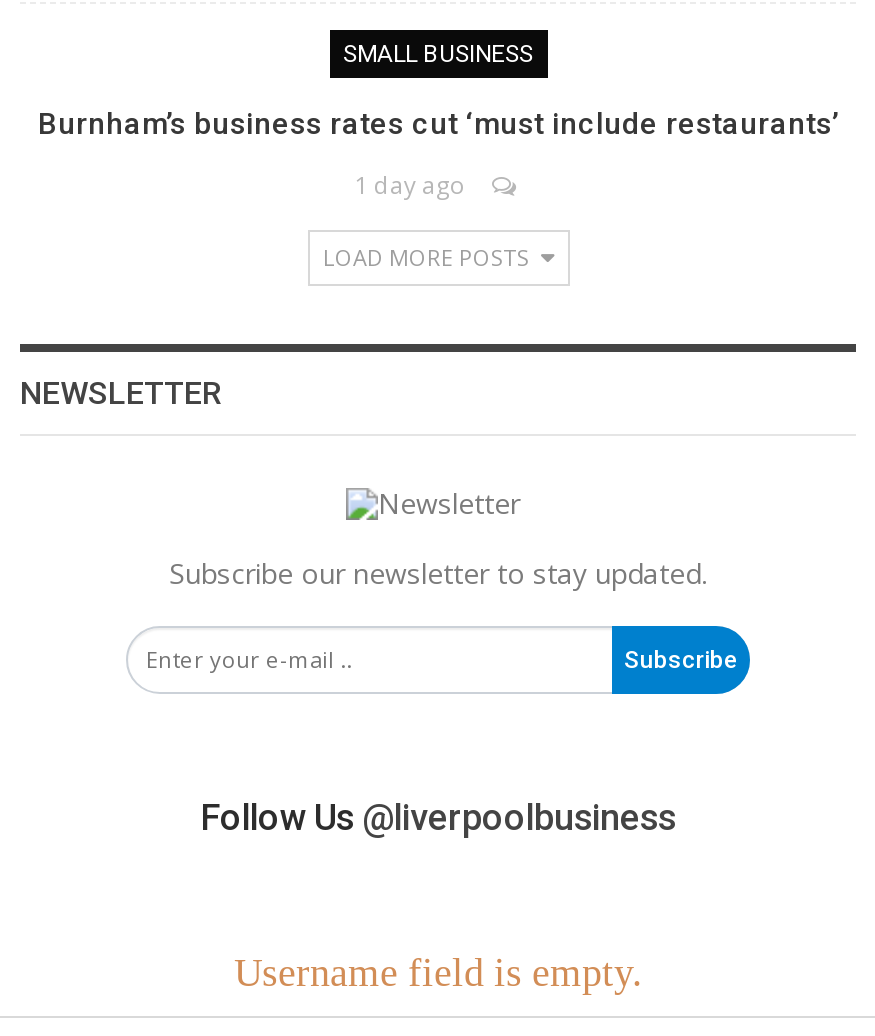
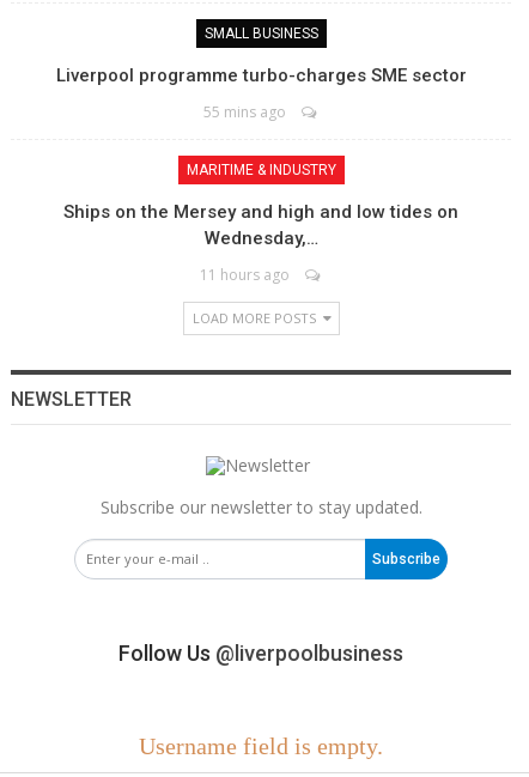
- Burnham’s business rates cut ‘must include restaurants’
- 1 day ago
+ Liverpool programme turbo-charges SME sector
+ 55 mins ago
+ MARITIME & INDUSTRY
+ Ships on the Mersey and high and low tides on
+ Wednesday,…
+ 11 hours ago
